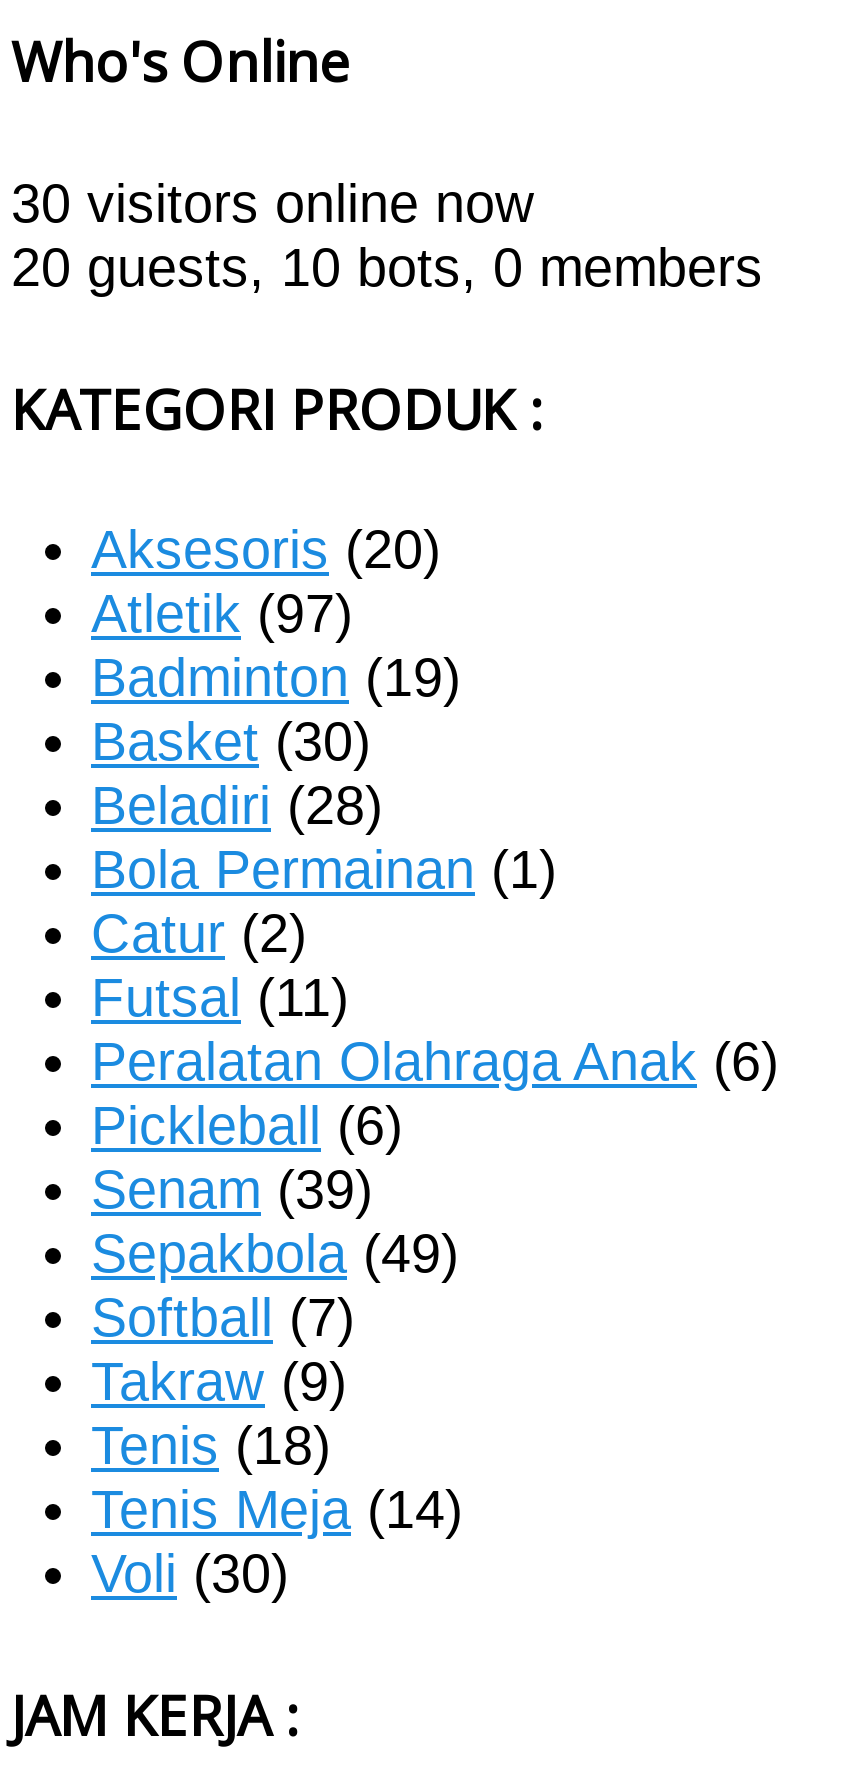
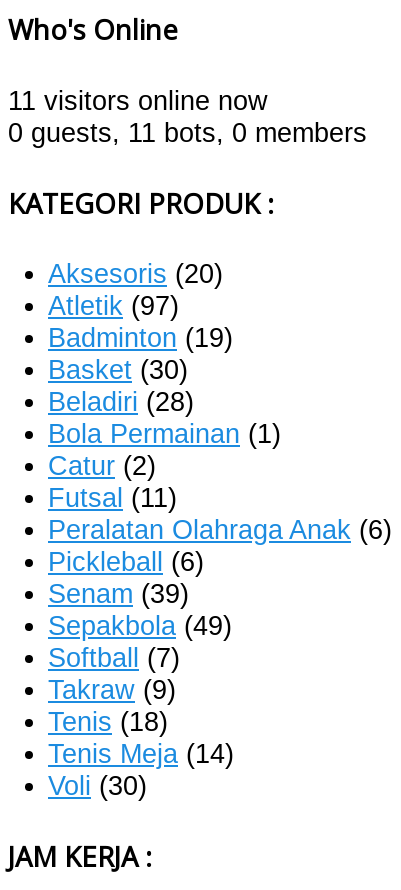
- 30 visitors online now
+ 11 visitors online now

- 20 guests, 10 bots, 0 members
+ 0 guests, 11 bots, 0 members
